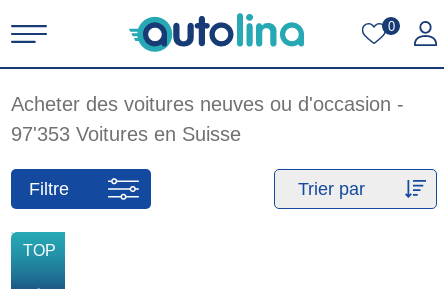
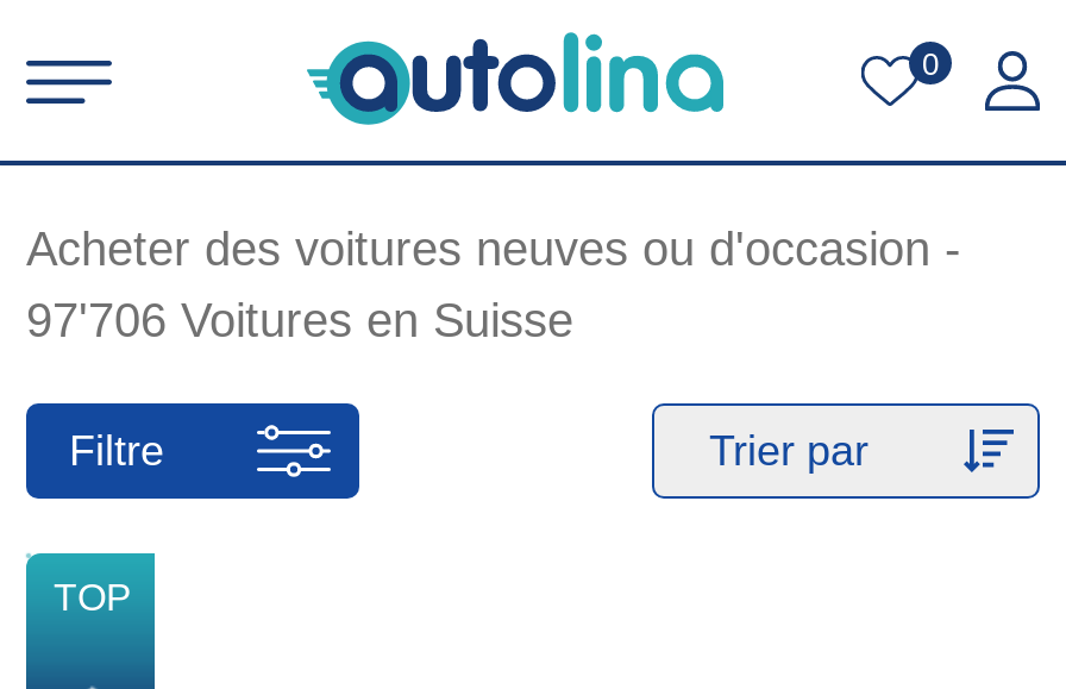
- 97'353 Voitures en Suisse
+ 97'706 Voitures en Suisse
